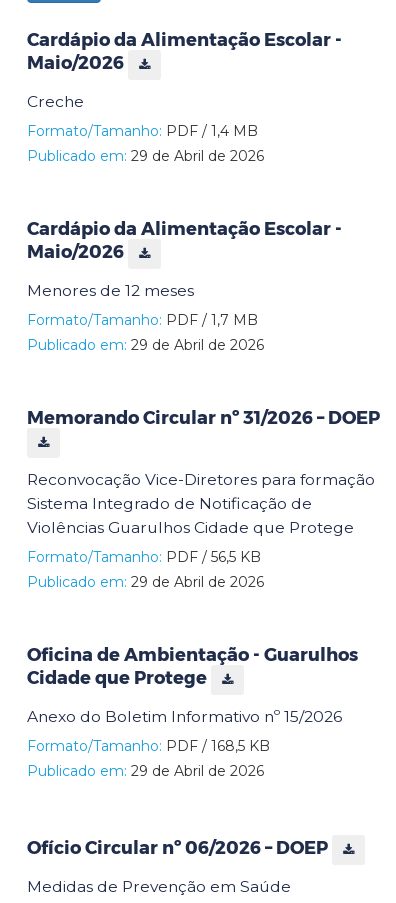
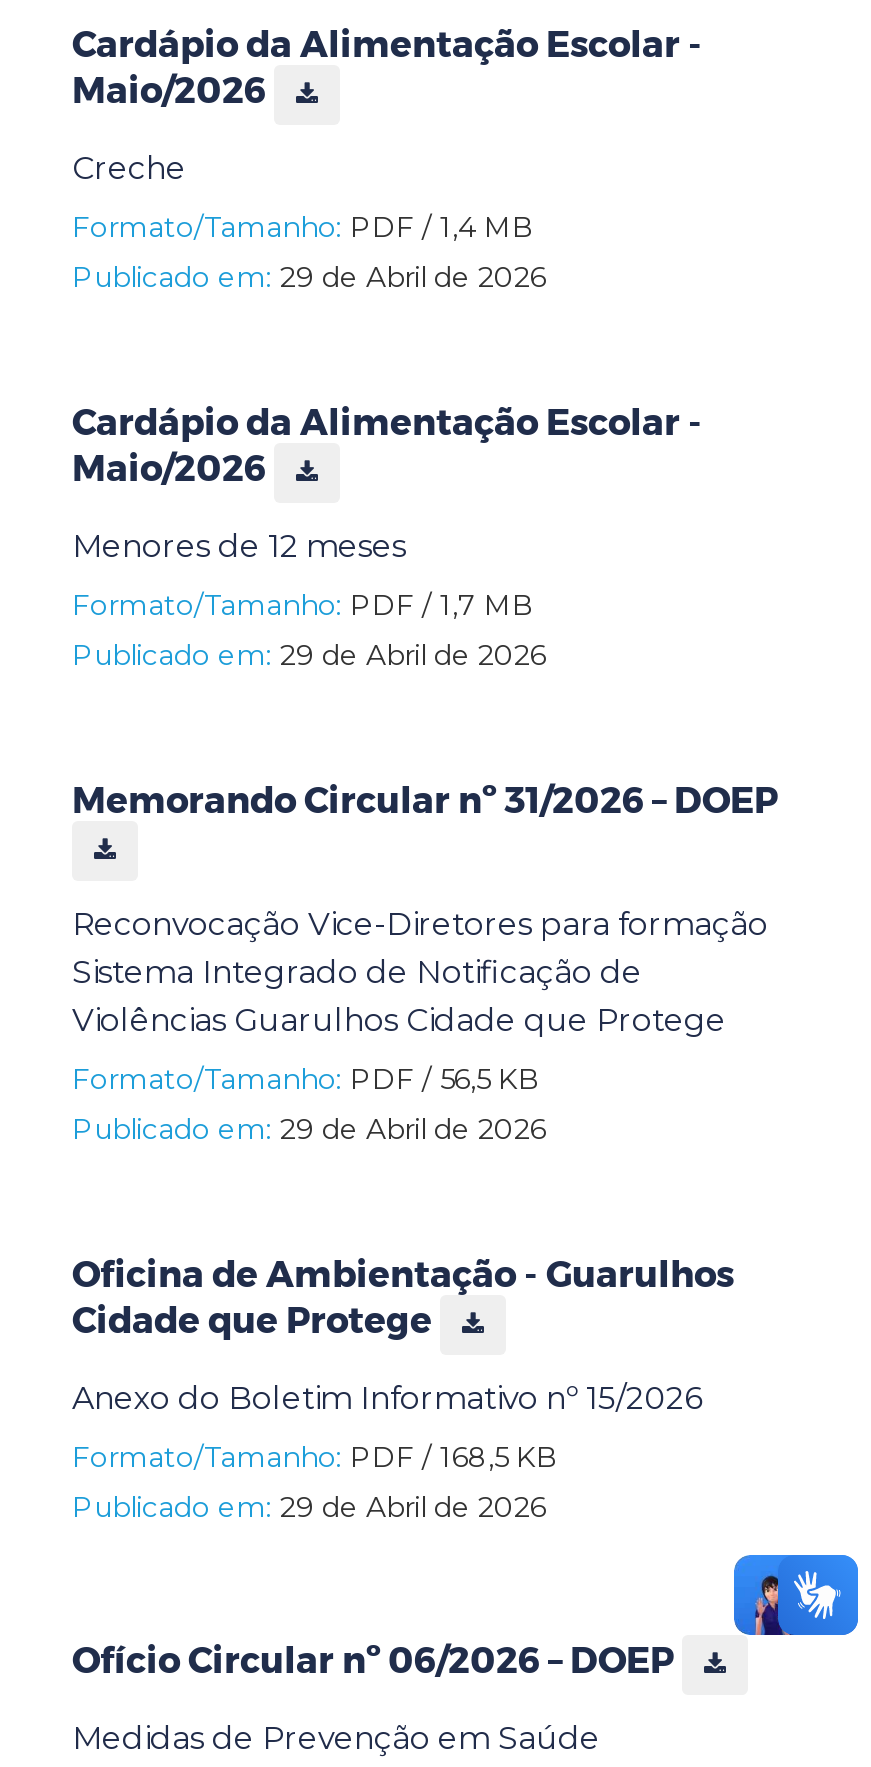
+ [image]
